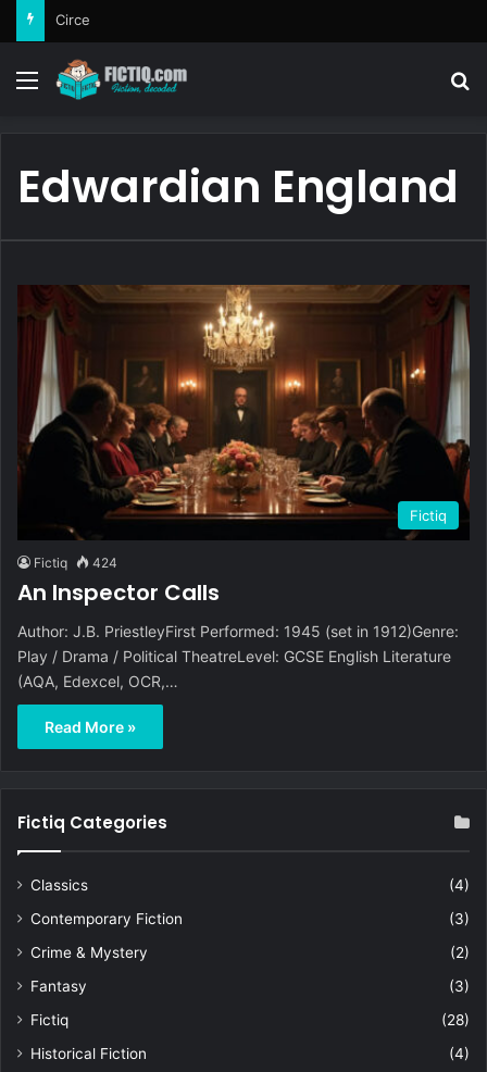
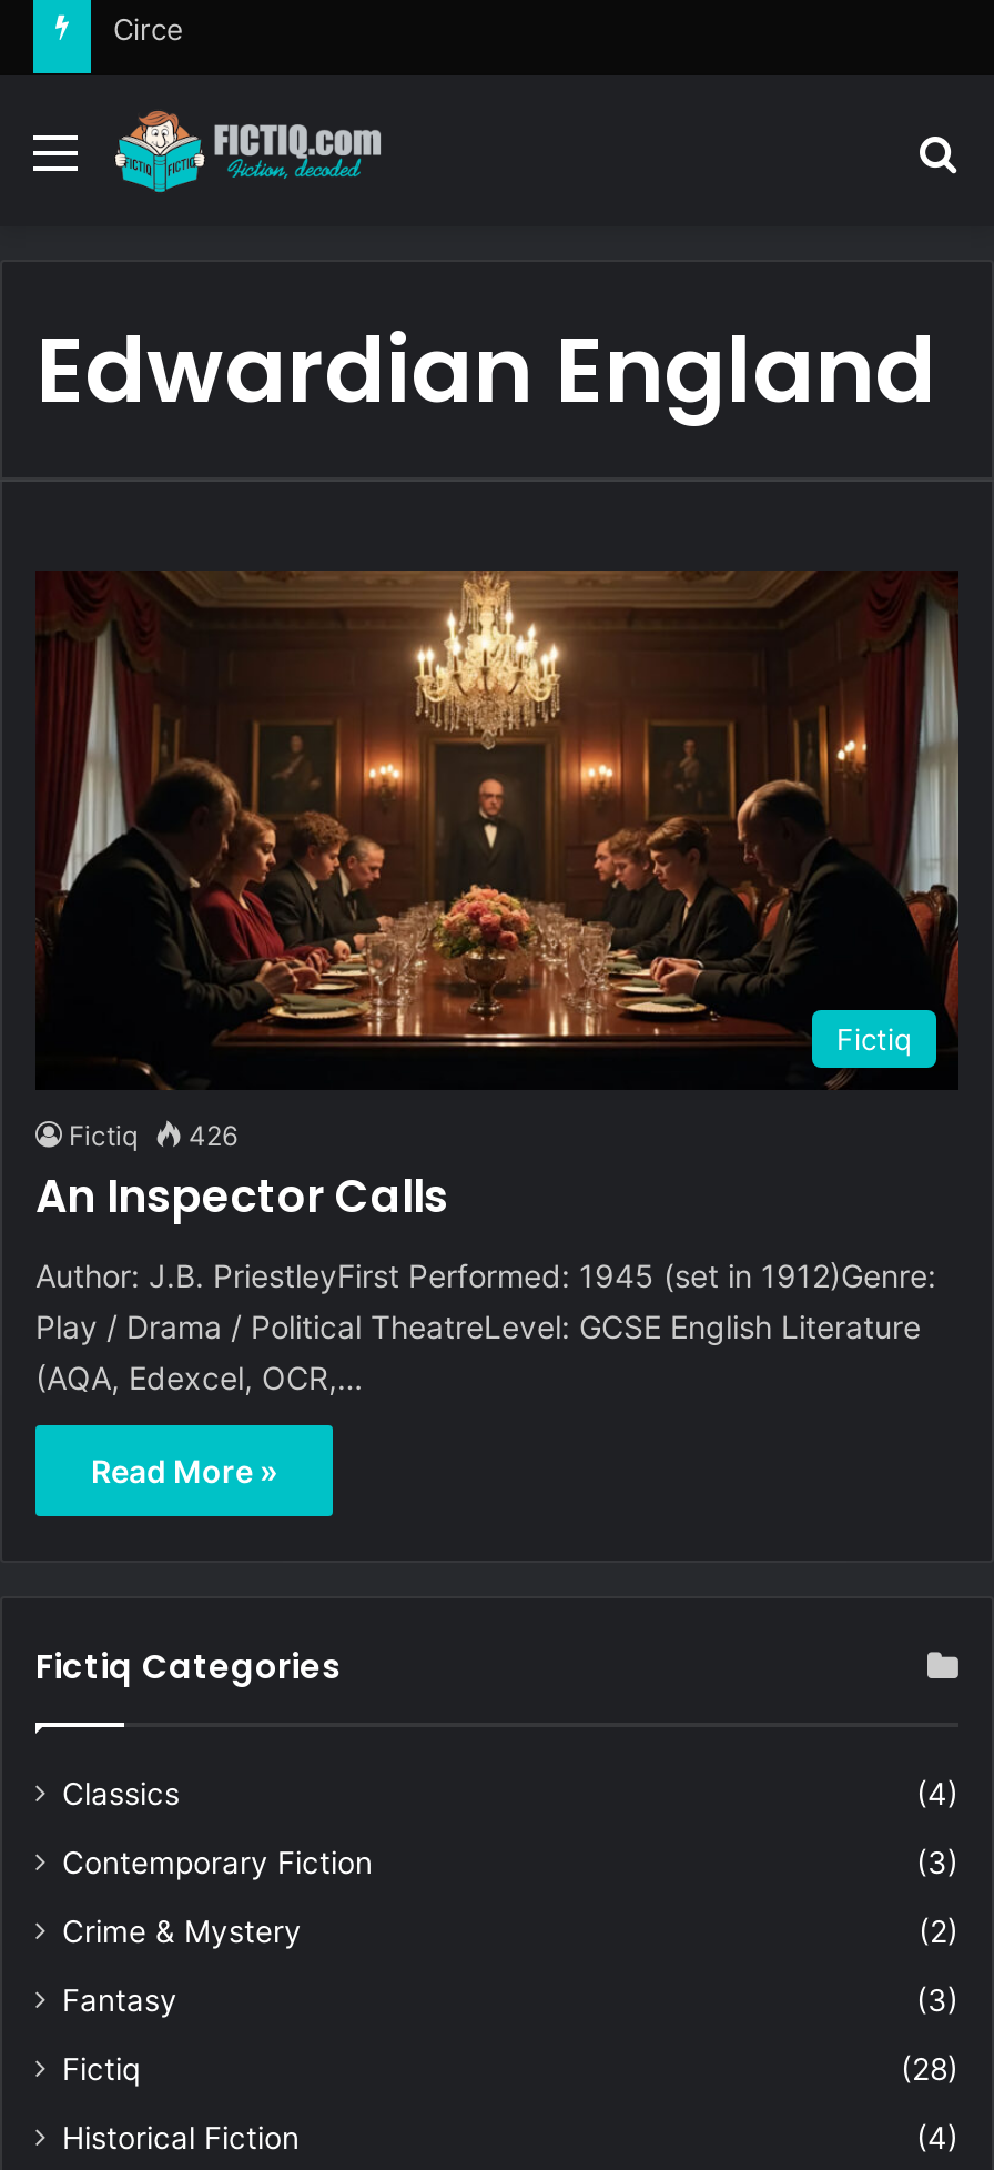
- Fictiq 424
+ Fictiq 426
